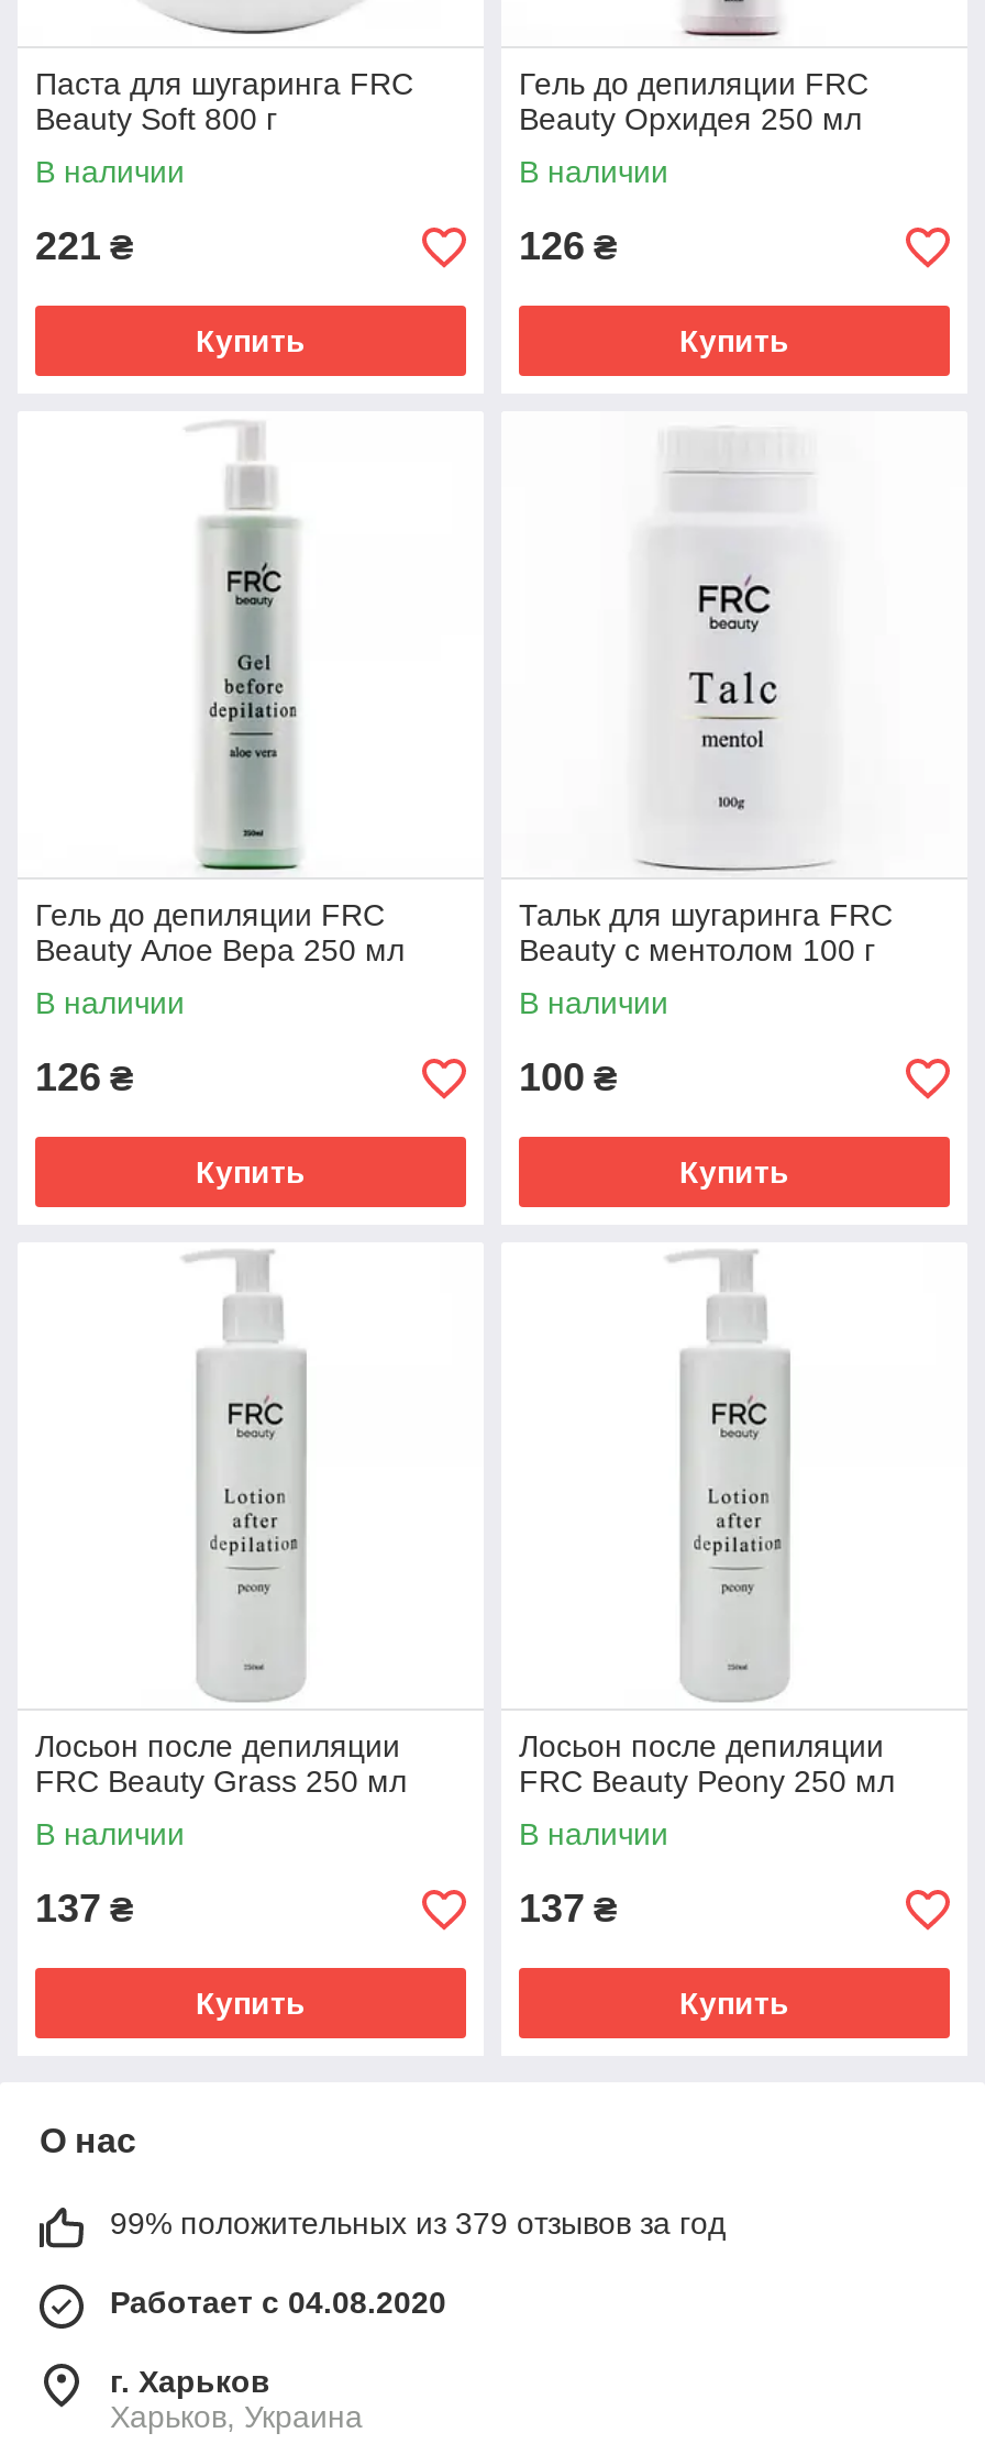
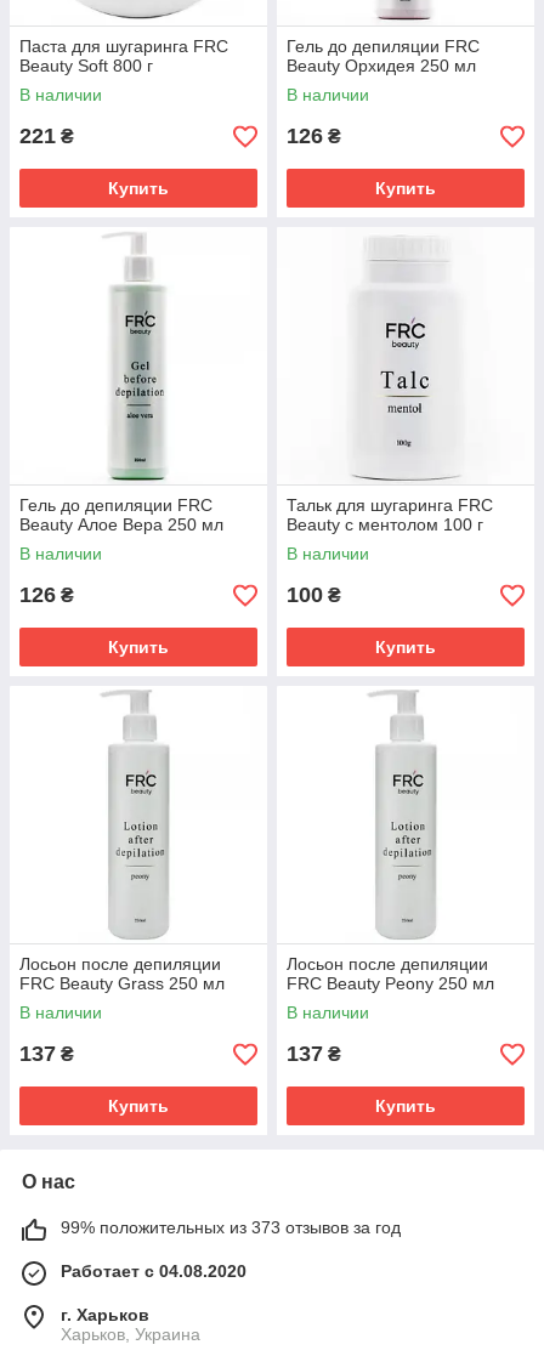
- 99% положительных из 379 отзывов за год
+ 99% положительных из 373 отзывов за год
